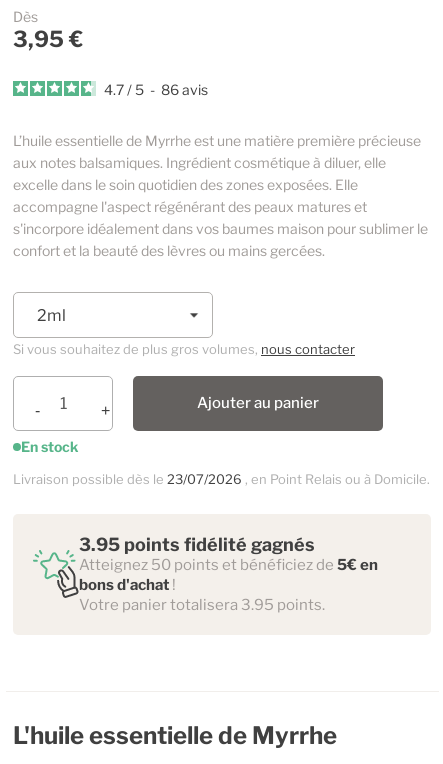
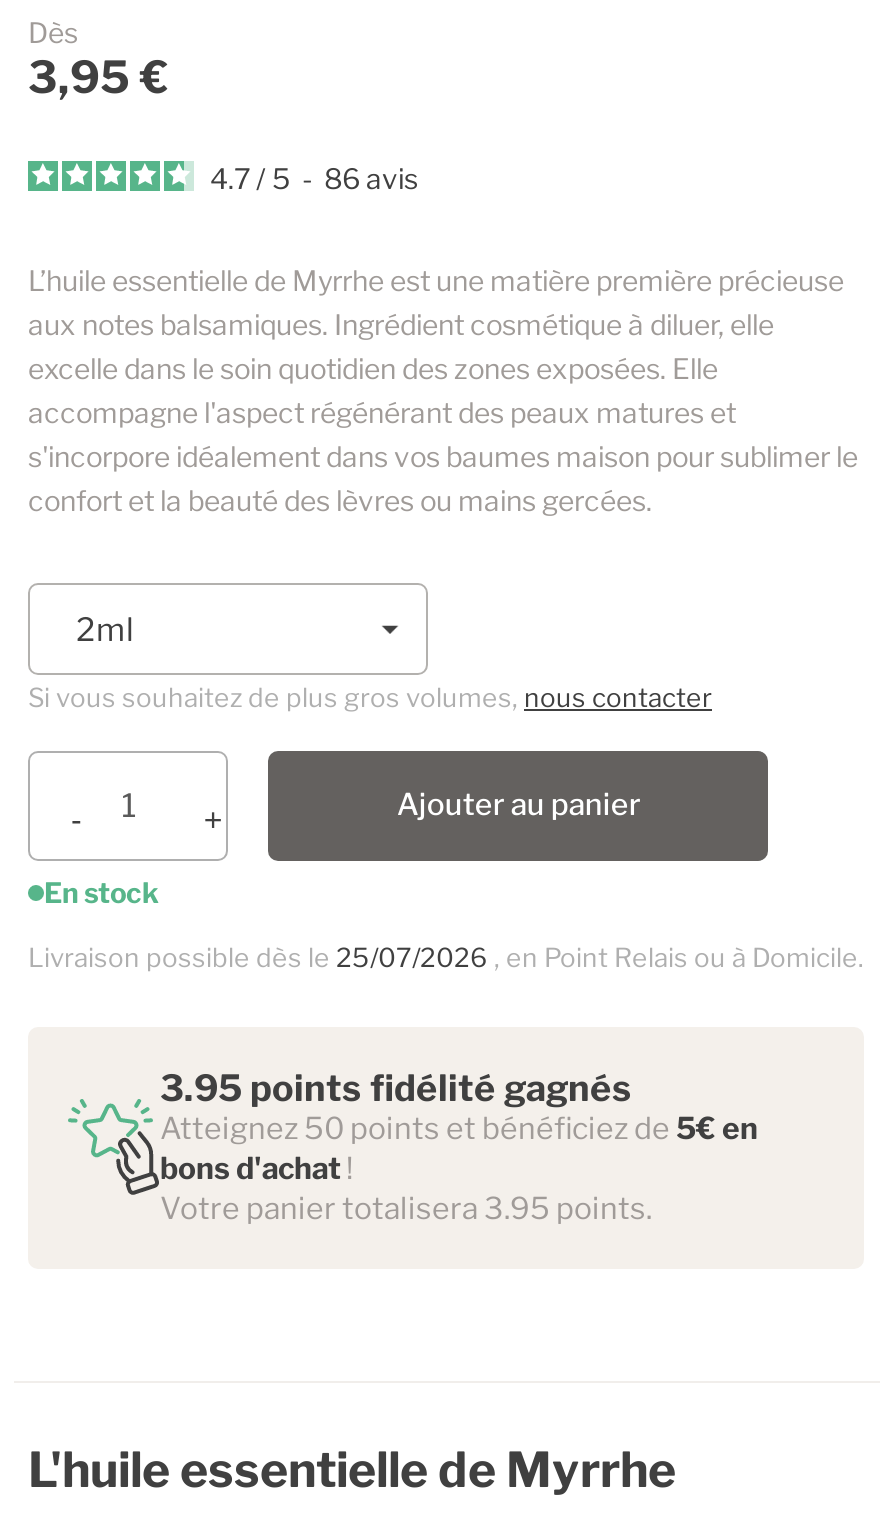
- Livraison possible dès le 23/07/2026, en Point Relais ou à Domicile.
+ Livraison possible dès le 25/07/2026, en Point Relais ou à Domicile.
